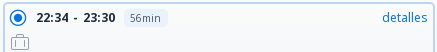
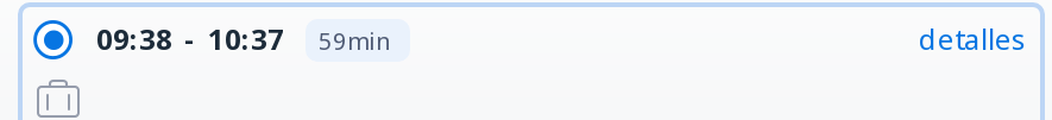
- 22:34
- 23:30
- 56min
+ 09:38
+ 10:37
+ 59min
